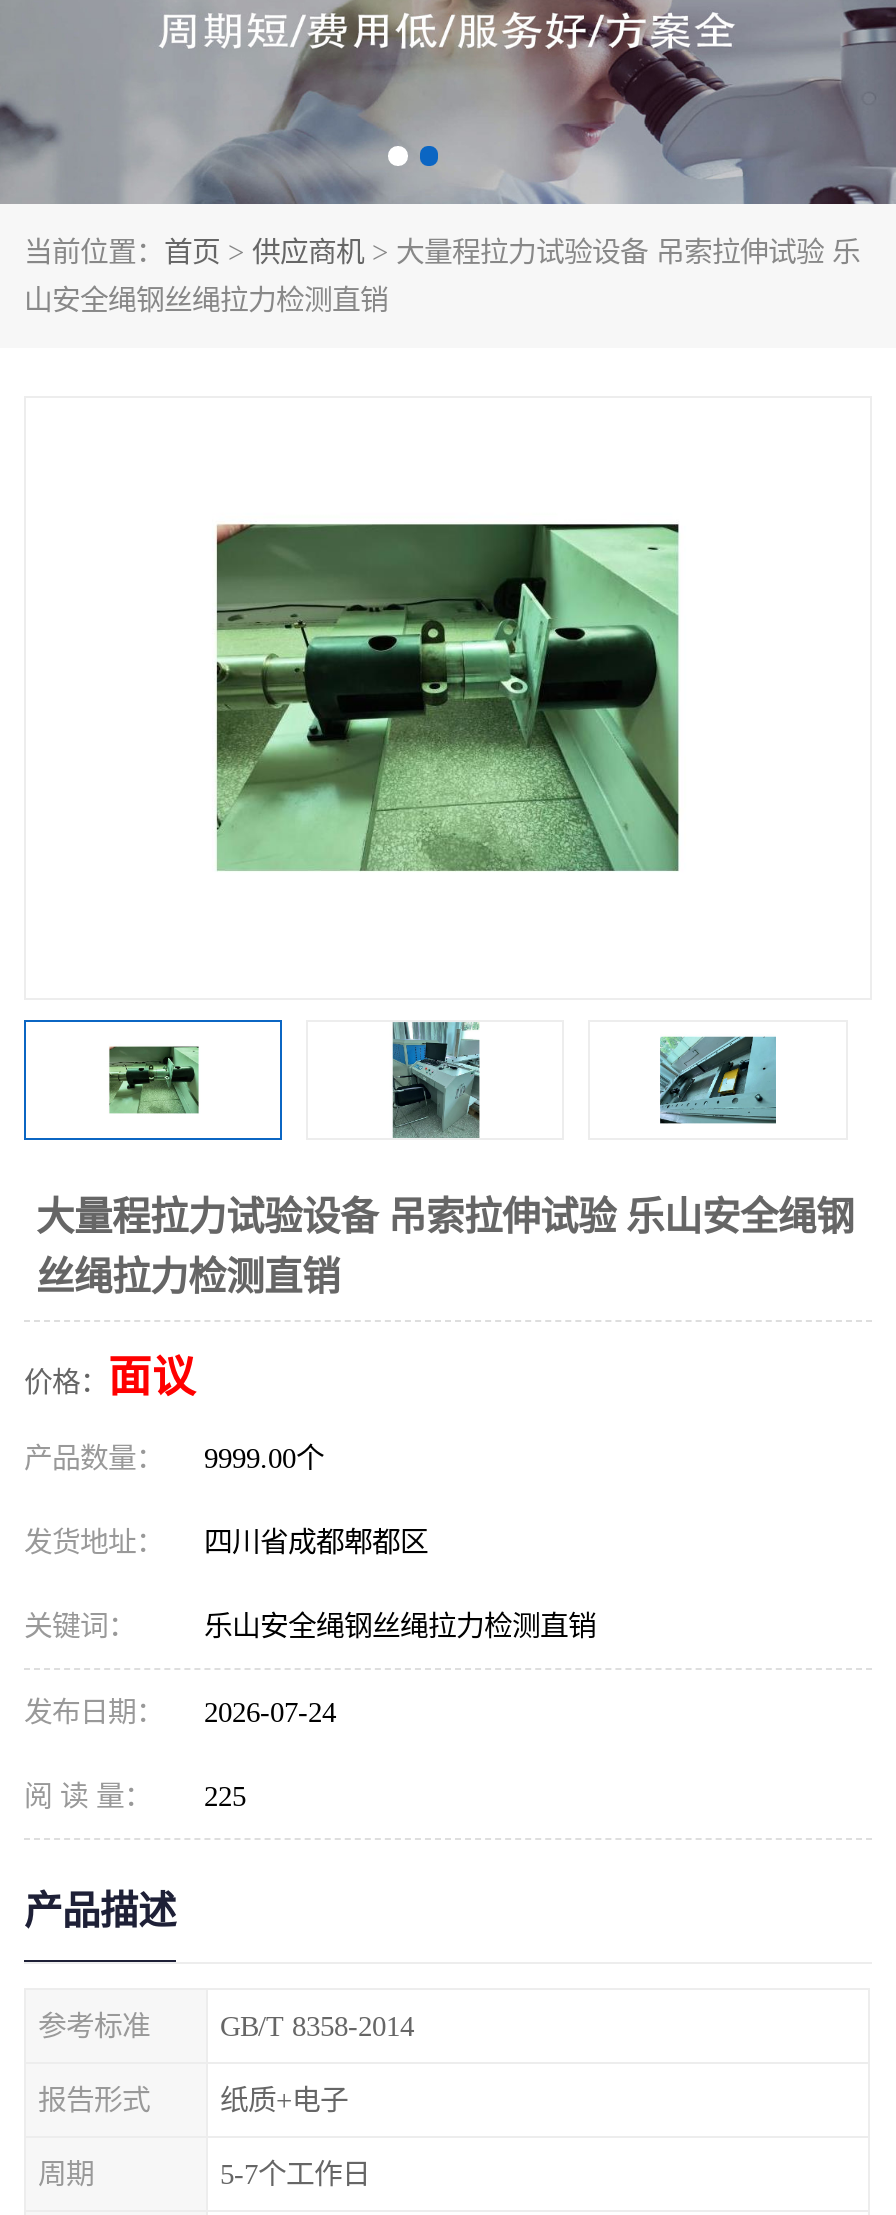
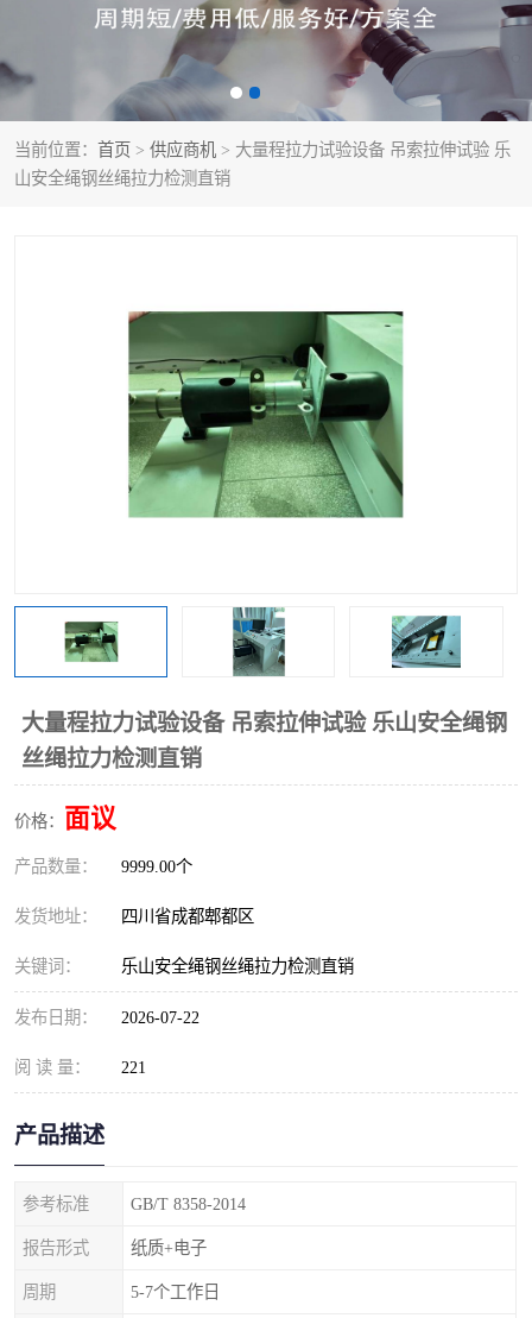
- 发布日期： 2026-07-24
+ 发布日期： 2026-07-22

- 阅 读 量： 225
+ 阅 读 量： 221
